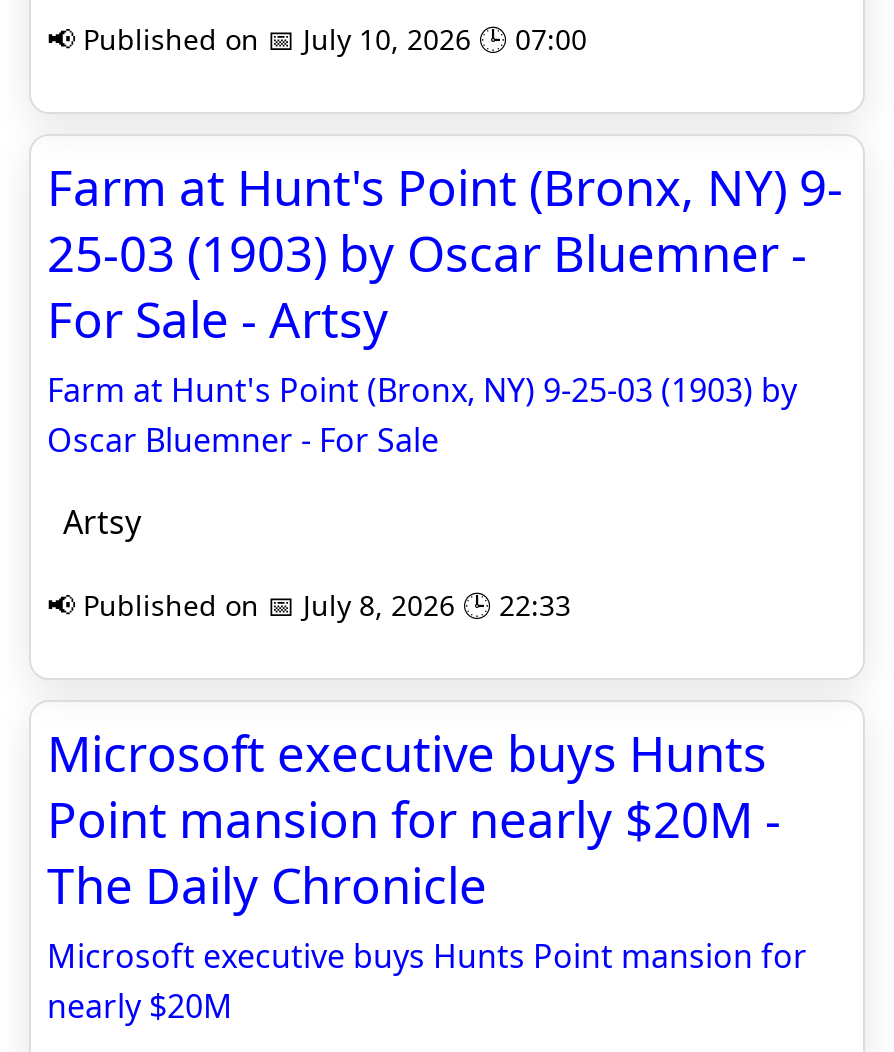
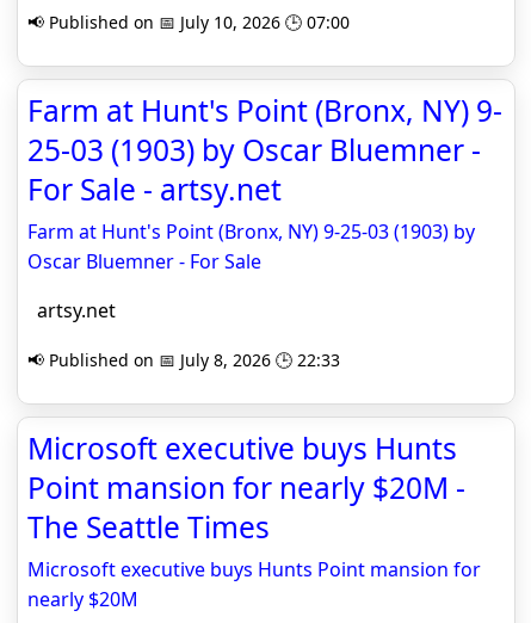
- For Sale - Artsy
+ For Sale - artsy.net

- Artsy
+ artsy.net

- The Daily Chronicle
+ The Seattle Times
